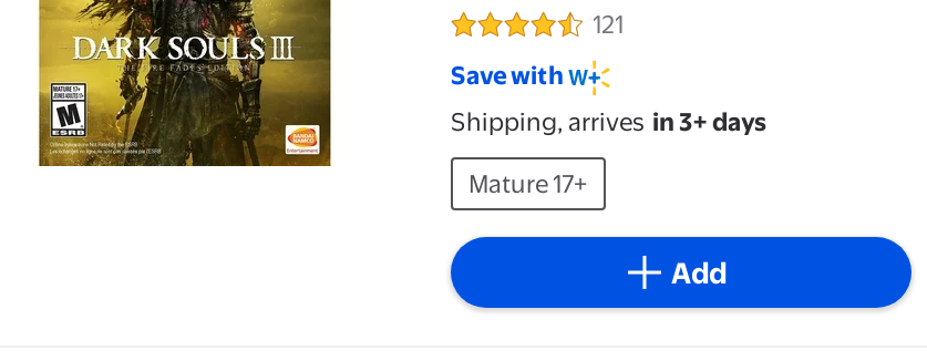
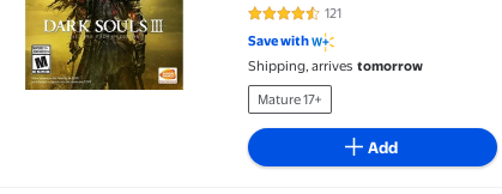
- Shipping, arrives in 3+ days
+ Shipping, arrives tomorrow
